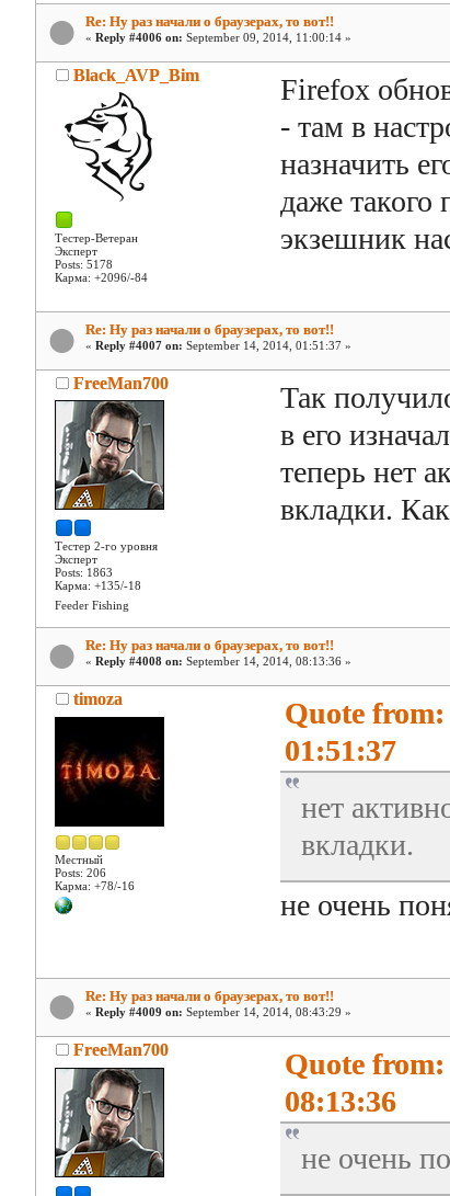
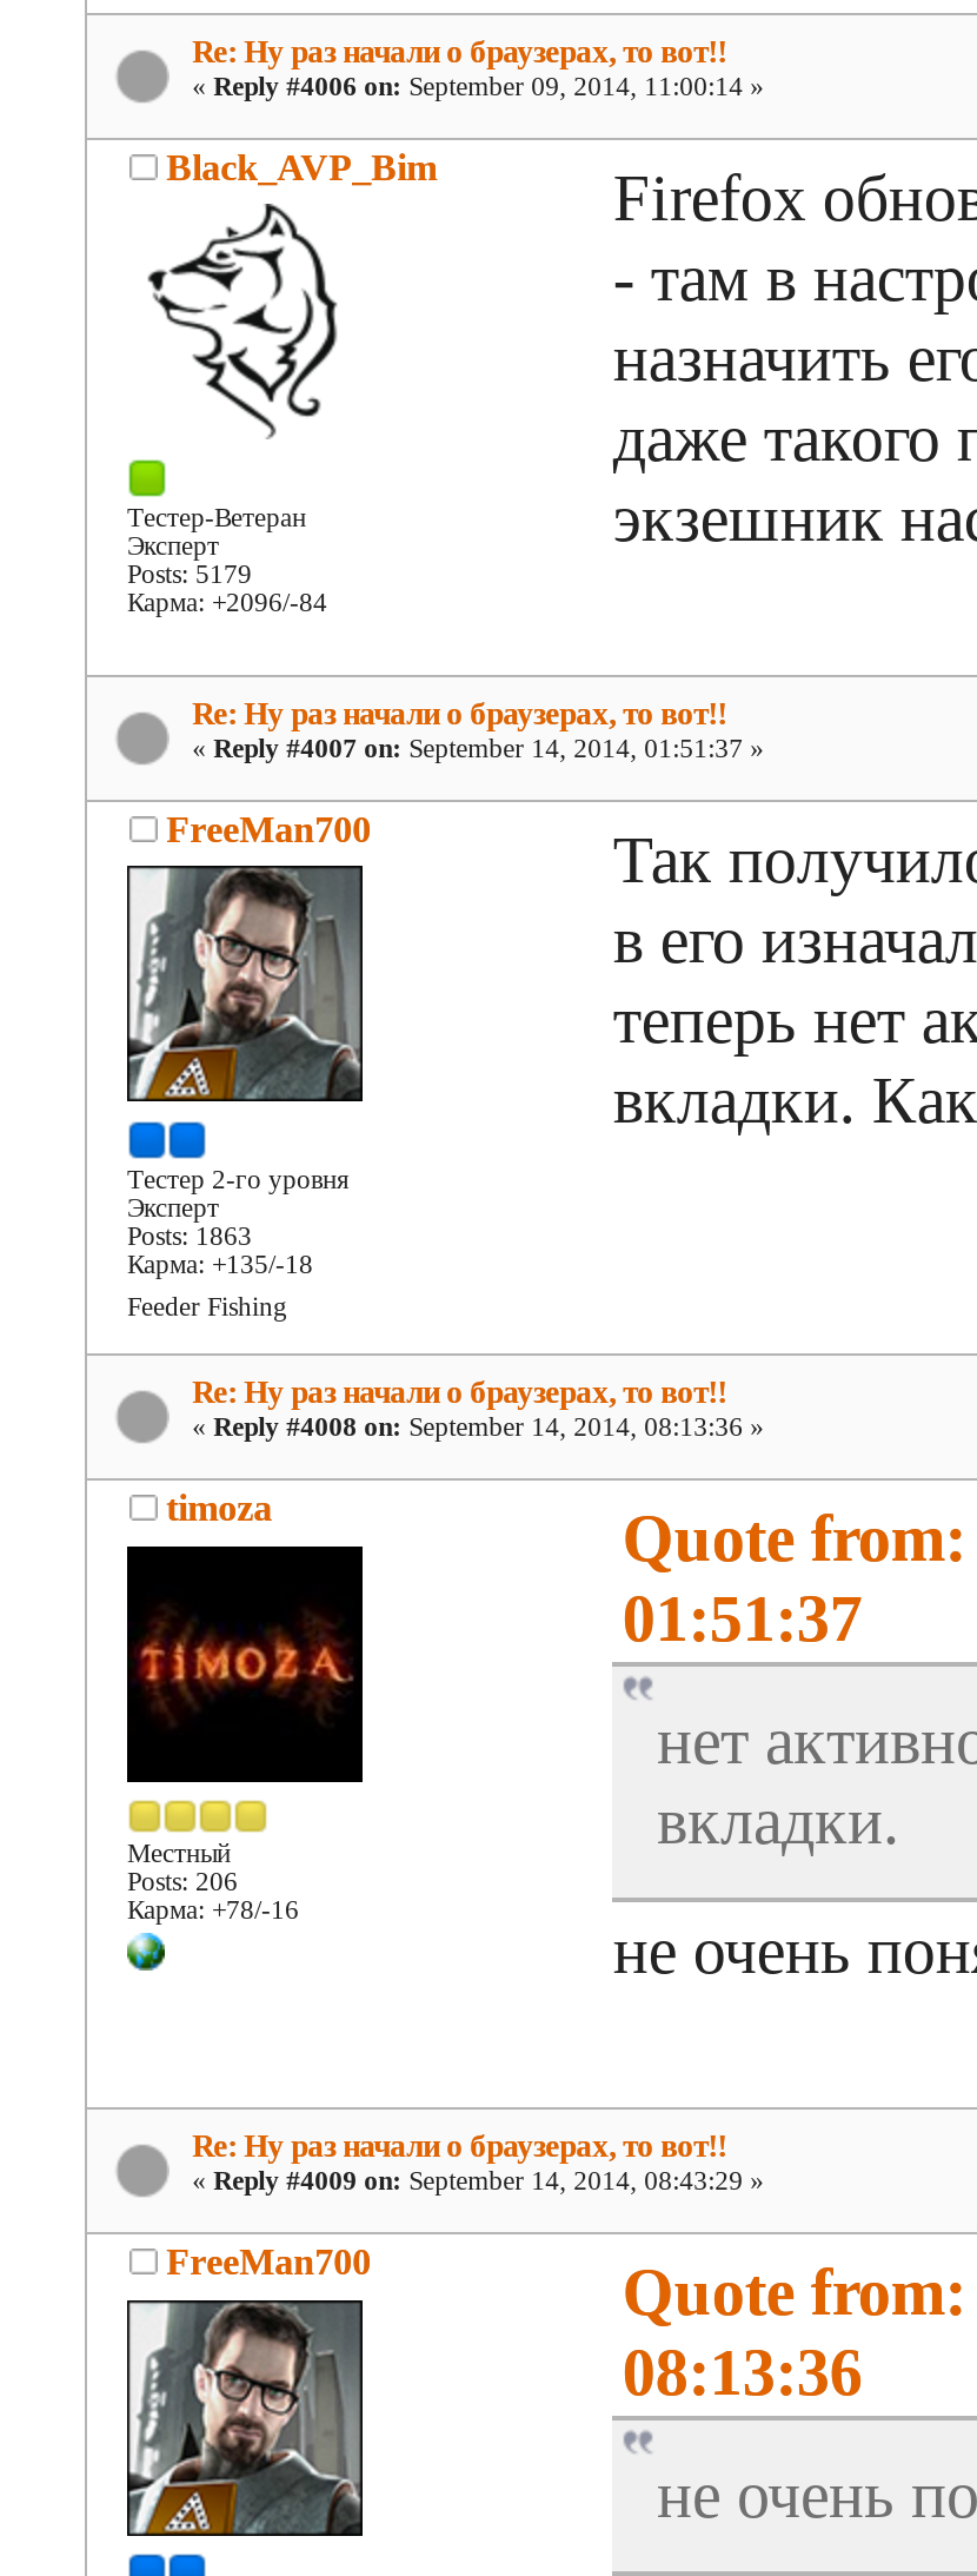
- Posts: 5178
+ Posts: 5179
